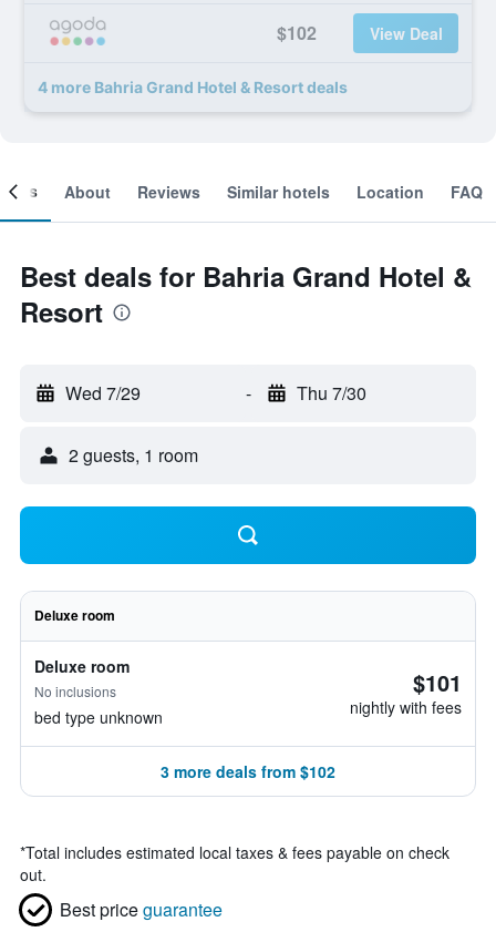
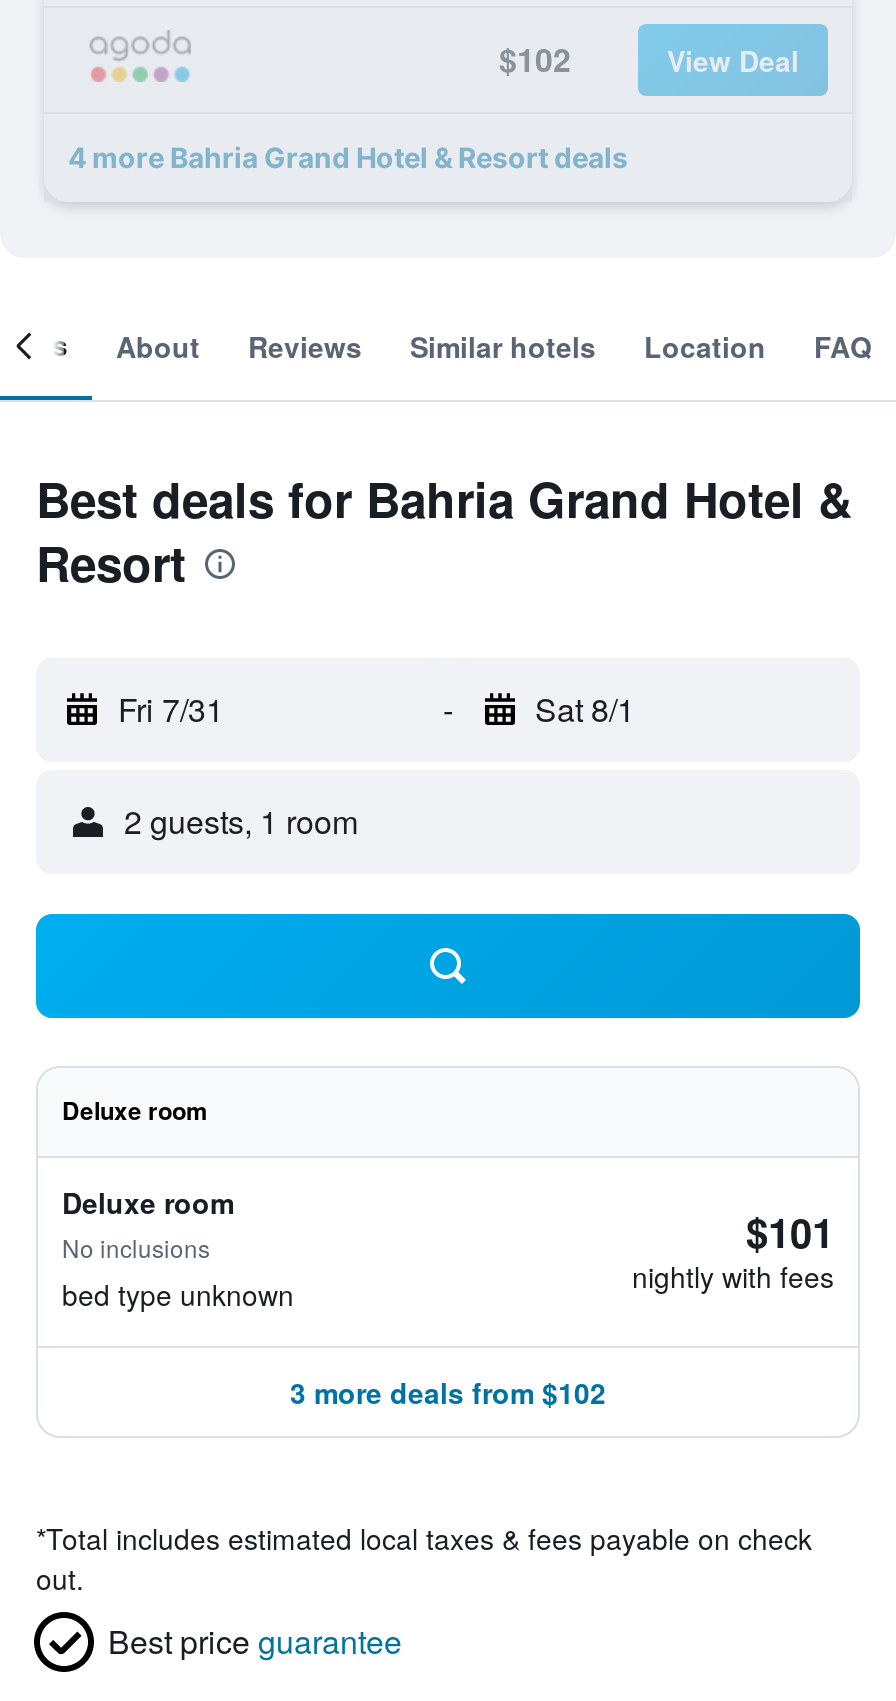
- Wed 7/29
+ Fri 7/31

- Thu 7/30
+ Sat 8/1
